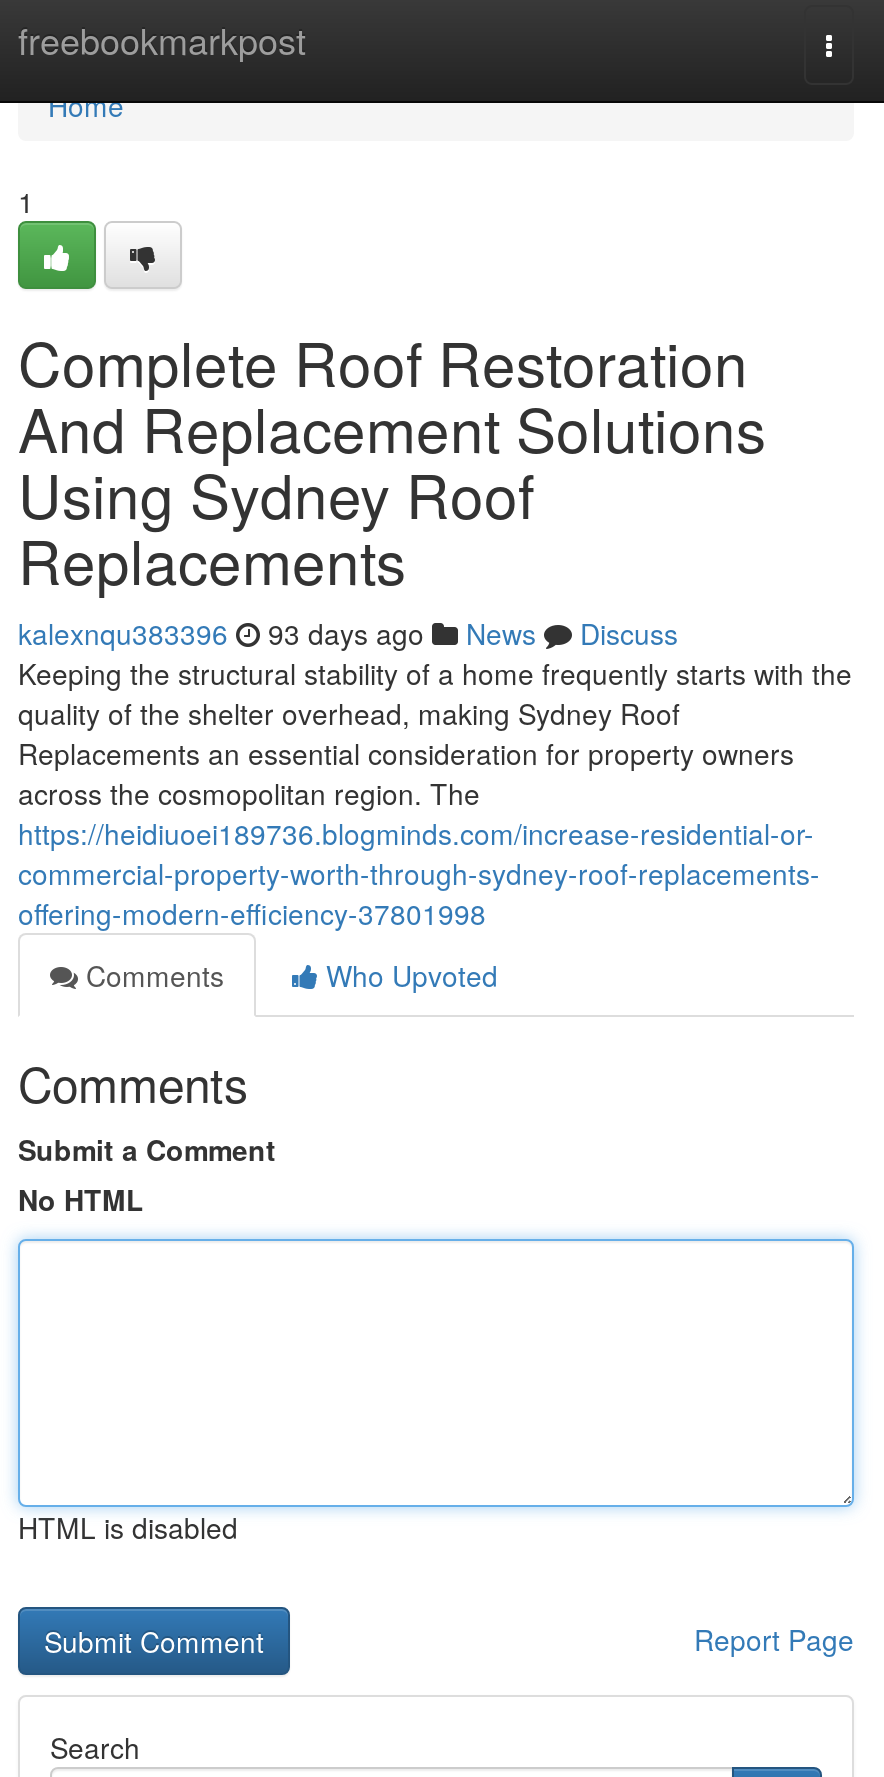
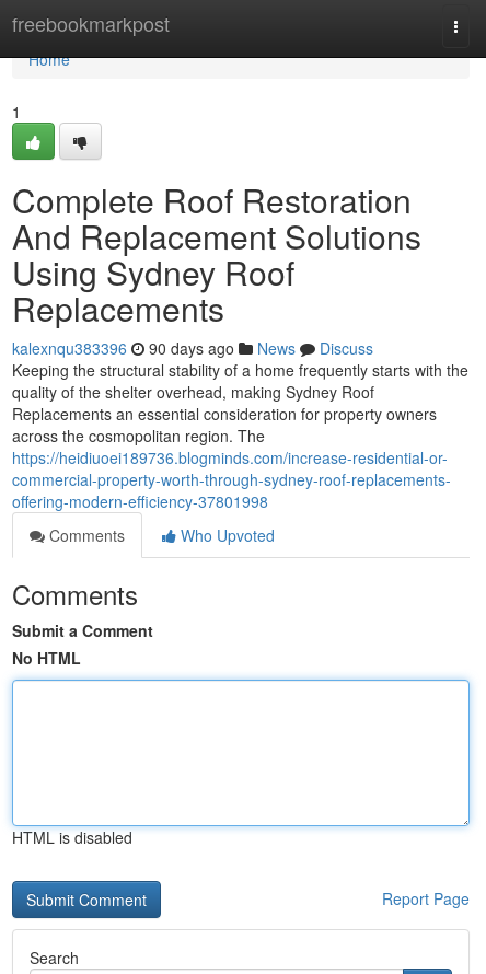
- kalexnqu383396 93 days ago News Discuss
+ kalexnqu383396 90 days ago News Discuss
